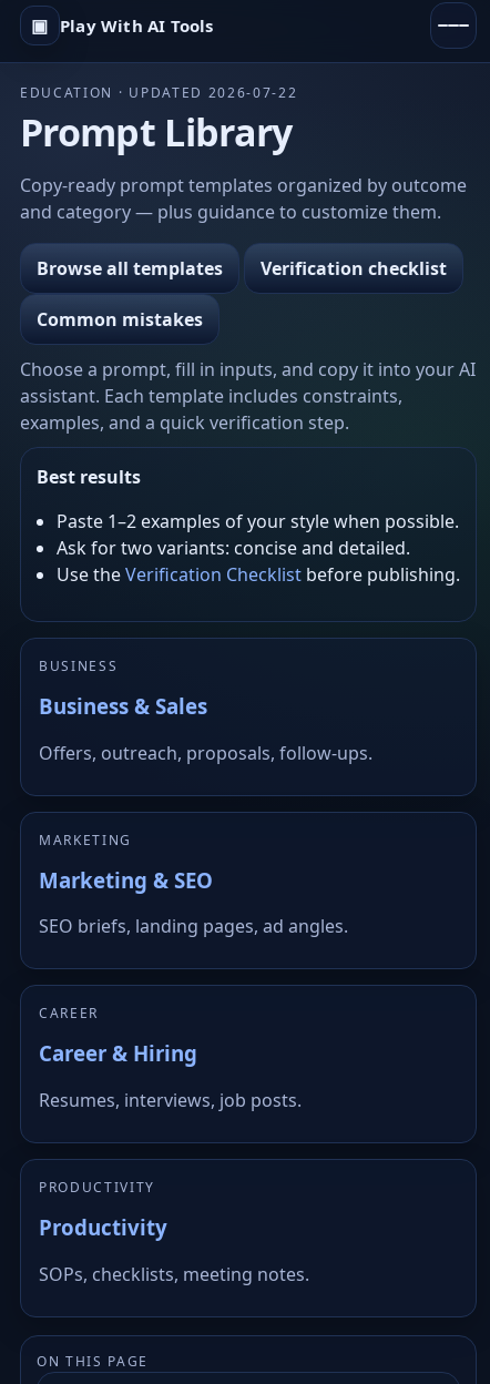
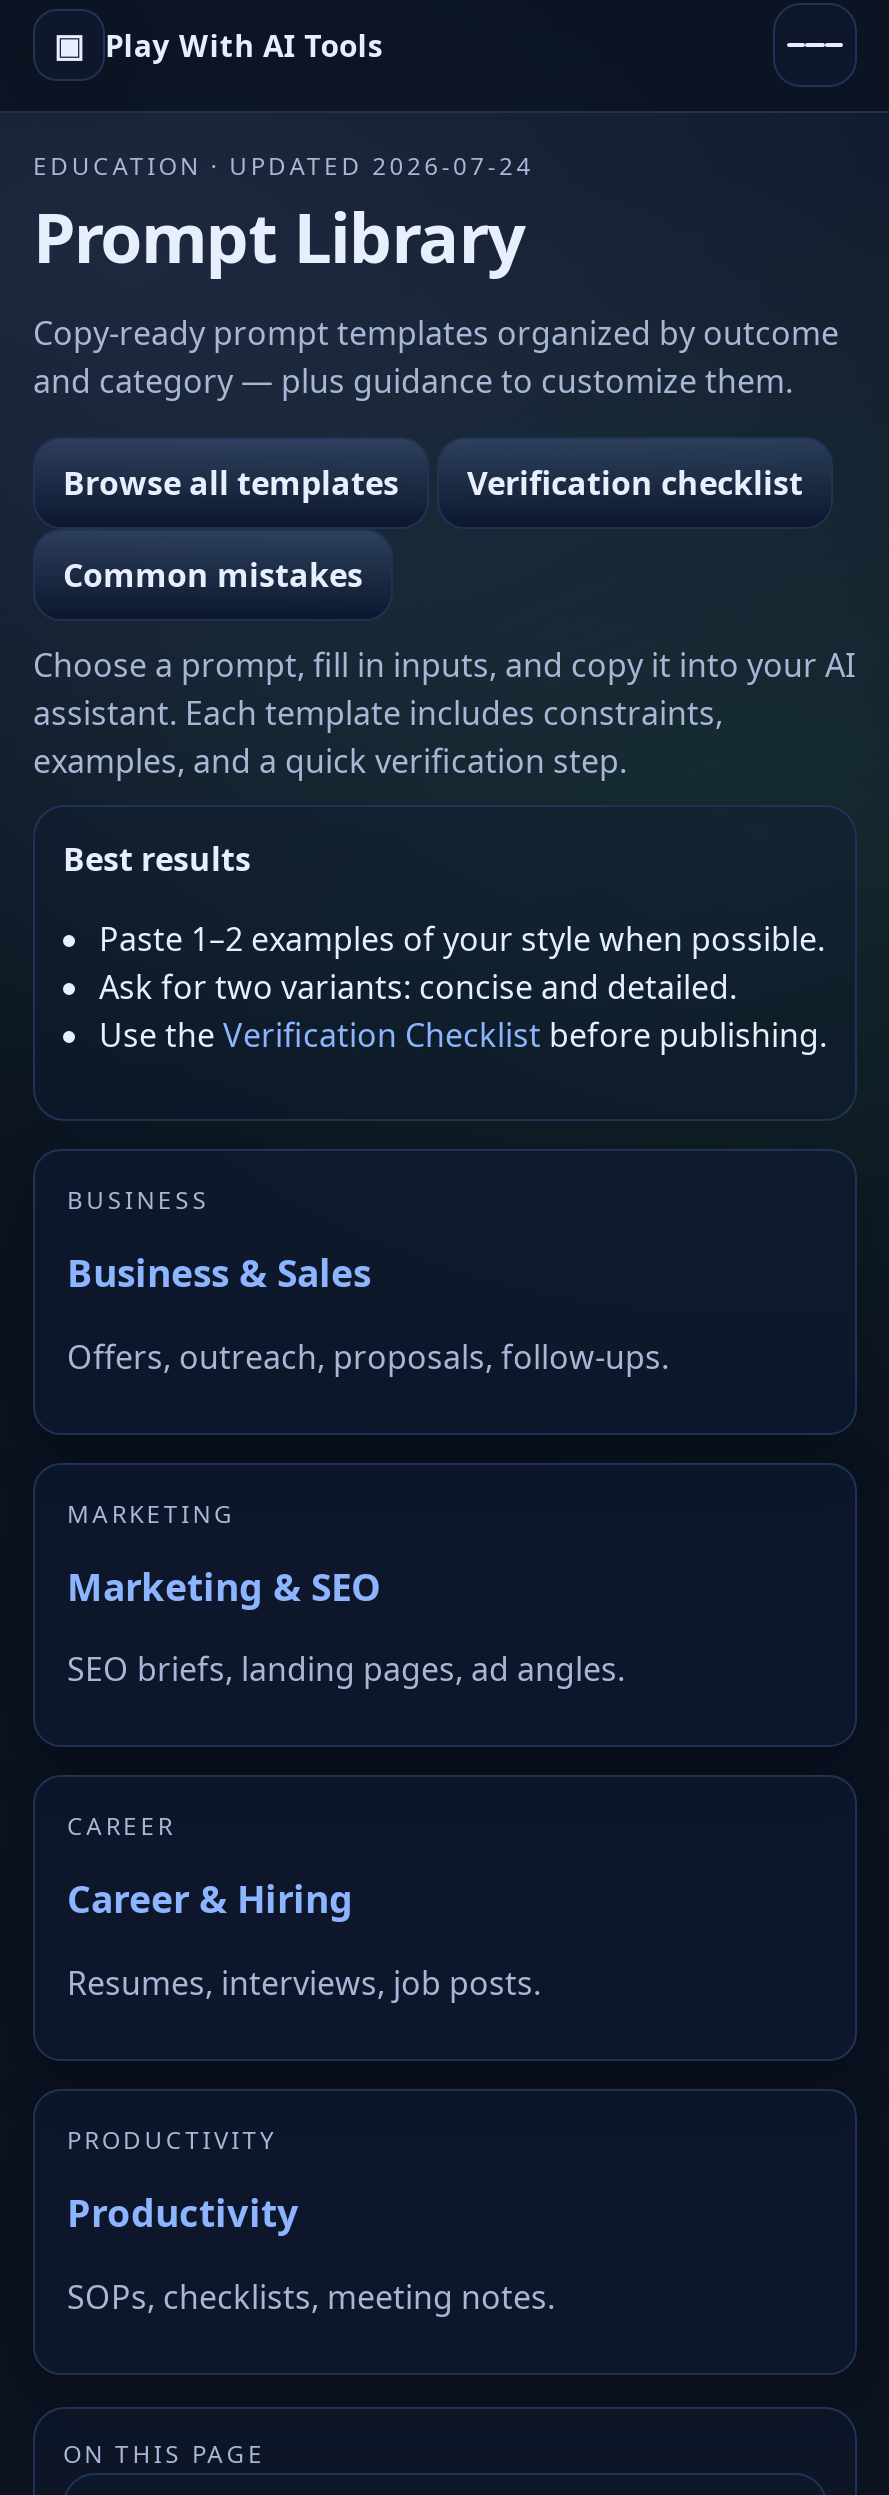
- EDUCATION · UPDATED 2026-07-22
+ EDUCATION · UPDATED 2026-07-24
